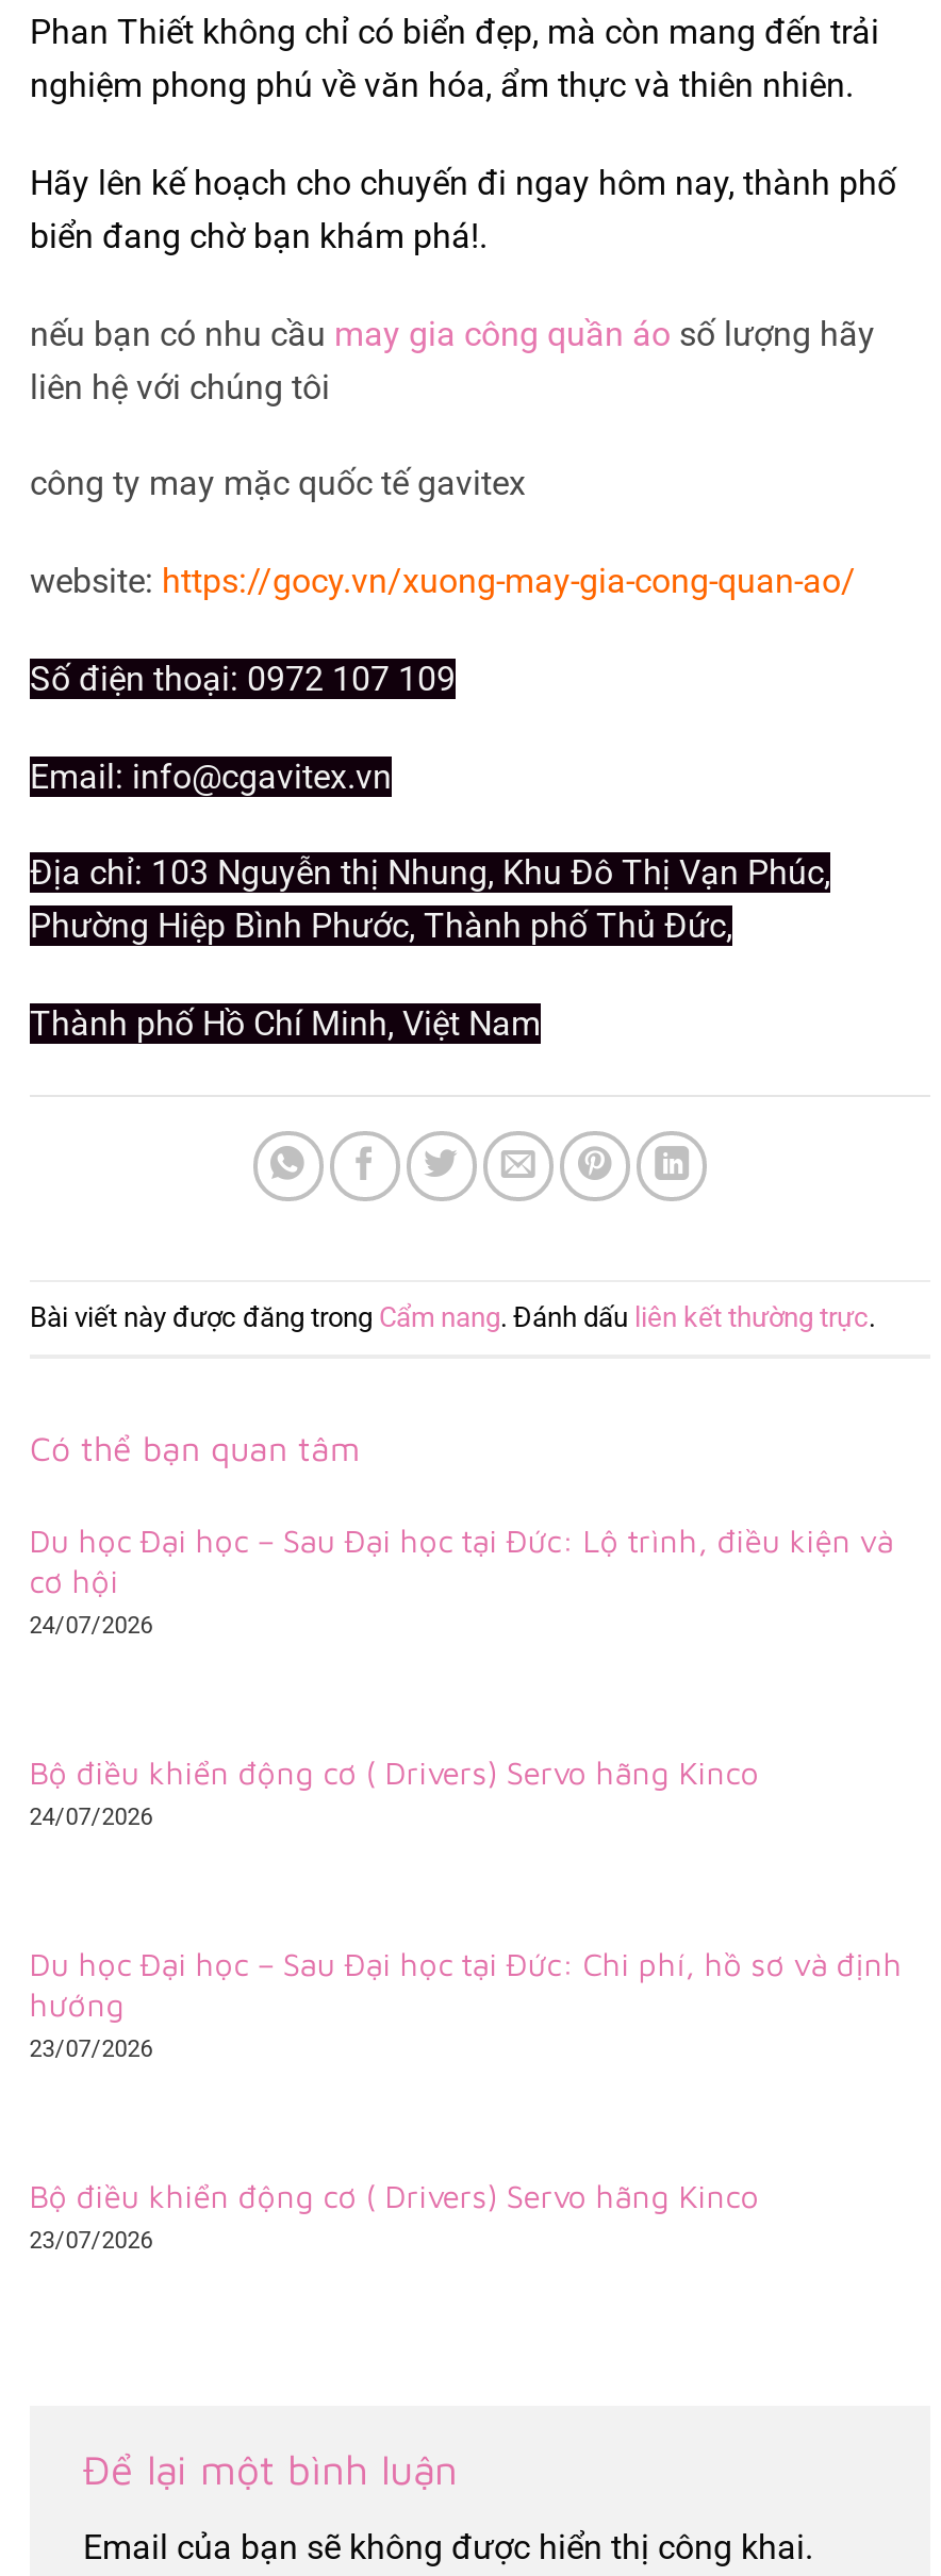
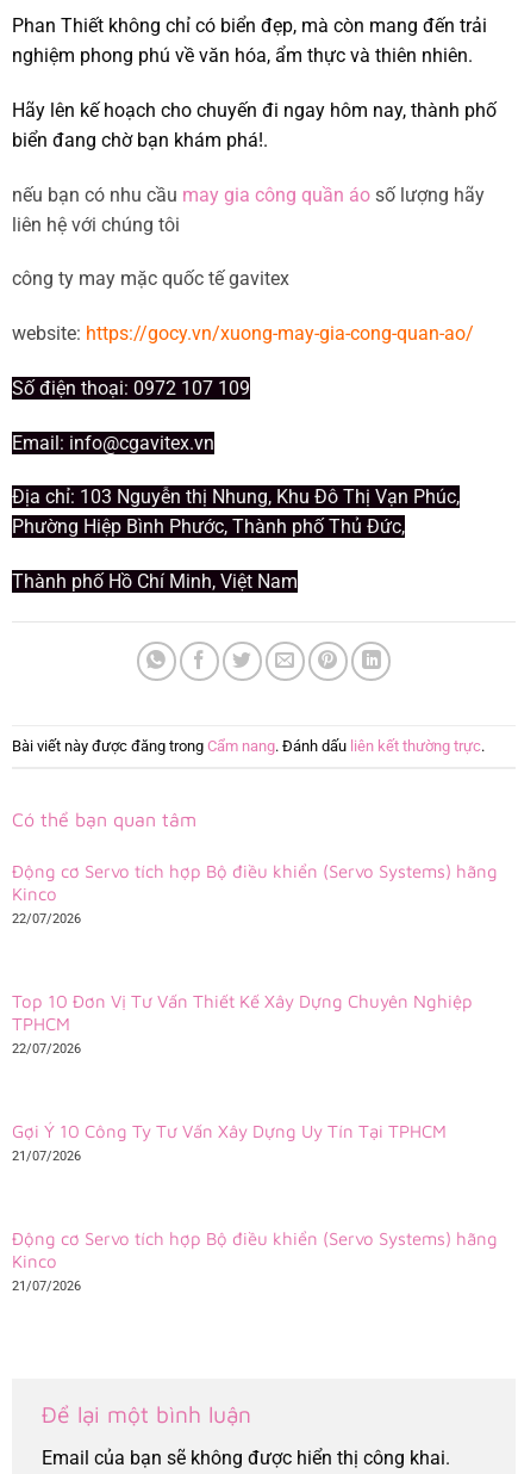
- Du học Đại học – Sau Đại học tại Đức: Lộ trình, điều kiện và
- cơ hội
- 24/07/2026
+ Động cơ Servo tích hợp Bộ điều khiển (Servo Systems) hãng
+ Kinco
+ 22/07/2026

- Bộ điều khiển động cơ ( Drivers) Servo hãng Kinco
- 24/07/2026
+ Top 10 Đơn Vị Tư Vấn Thiết Kế Xây Dựng Chuyên Nghiệp
+ TPHCM
+ 22/07/2026

- Du học Đại học – Sau Đại học tại Đức: Chi phí, hồ sơ và định
- hướng
- 23/07/2026
+ Gợi Ý 10 Công Ty Tư Vấn Xây Dựng Uy Tín Tại TPHCM
+ 21/07/2026

- Bộ điều khiển động cơ ( Drivers) Servo hãng Kinco
- 23/07/2026
+ Động cơ Servo tích hợp Bộ điều khiển (Servo Systems) hãng
+ Kinco
+ 21/07/2026
